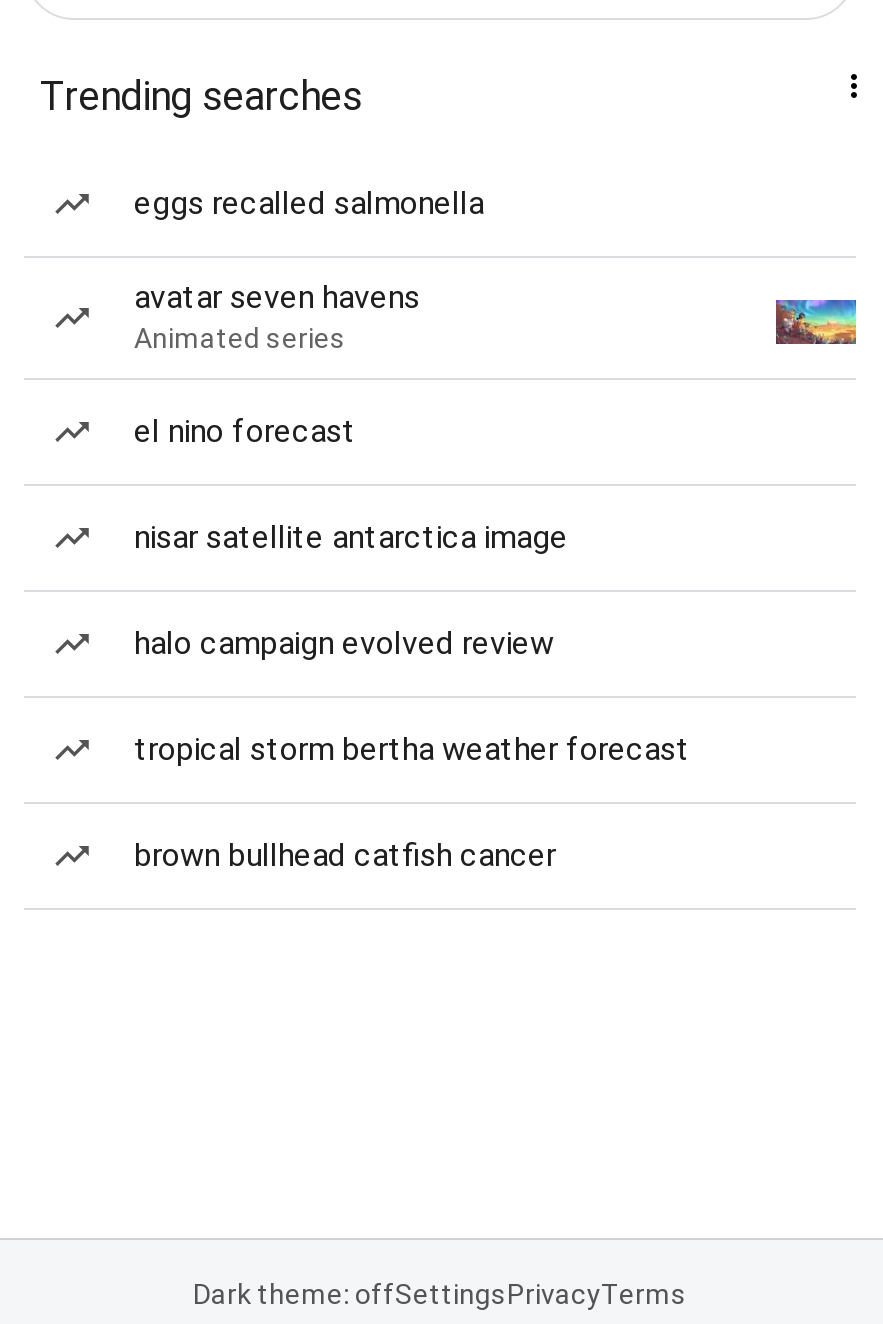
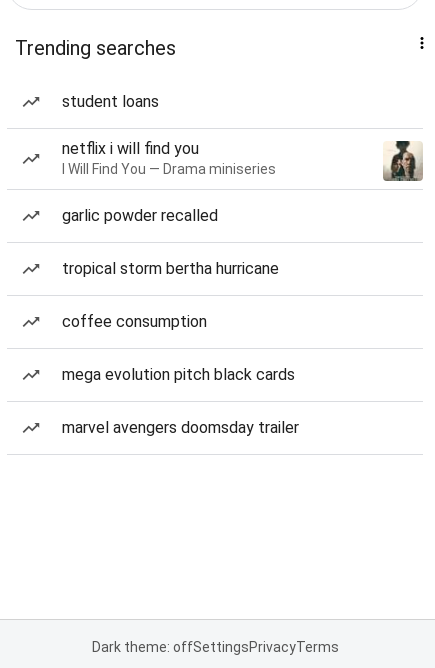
- eggs recalled salmonella
+ student loans

- avatar seven havens
- Animated series
+ netflix i will find you
+ I Will Find You — Drama miniseries

- [image]
+ [image]

- el nino forecast
+ garlic powder recalled

- nisar satellite antarctica image
+ tropical storm bertha hurricane

- halo campaign evolved review
+ coffee consumption

- tropical storm bertha weather forecast
+ mega evolution pitch black cards

- brown bullhead catfish cancer
+ marvel avengers doomsday trailer
